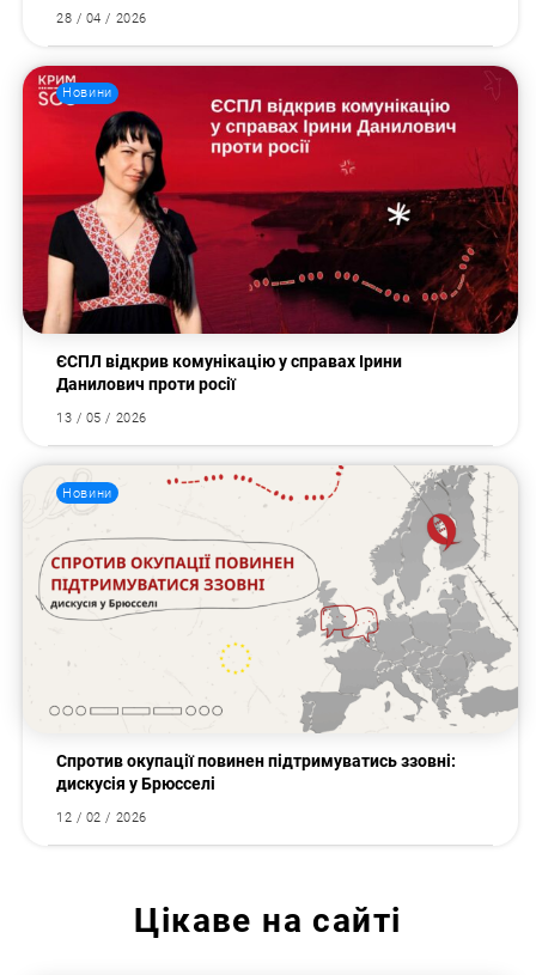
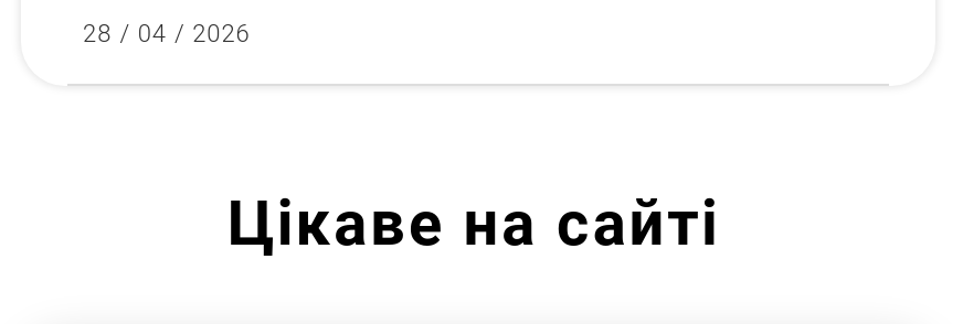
- [image]
- Новини

- ЄСПЛ відкрив комунікацію у справах Ірини
- Данилович проти росії
- 13 / 05 / 2026

- [image]
- Новини

- Спротив окупації повинен підтримуватись ззовні:
- дискусія у Брюсселі
- 12 / 02 / 2026
